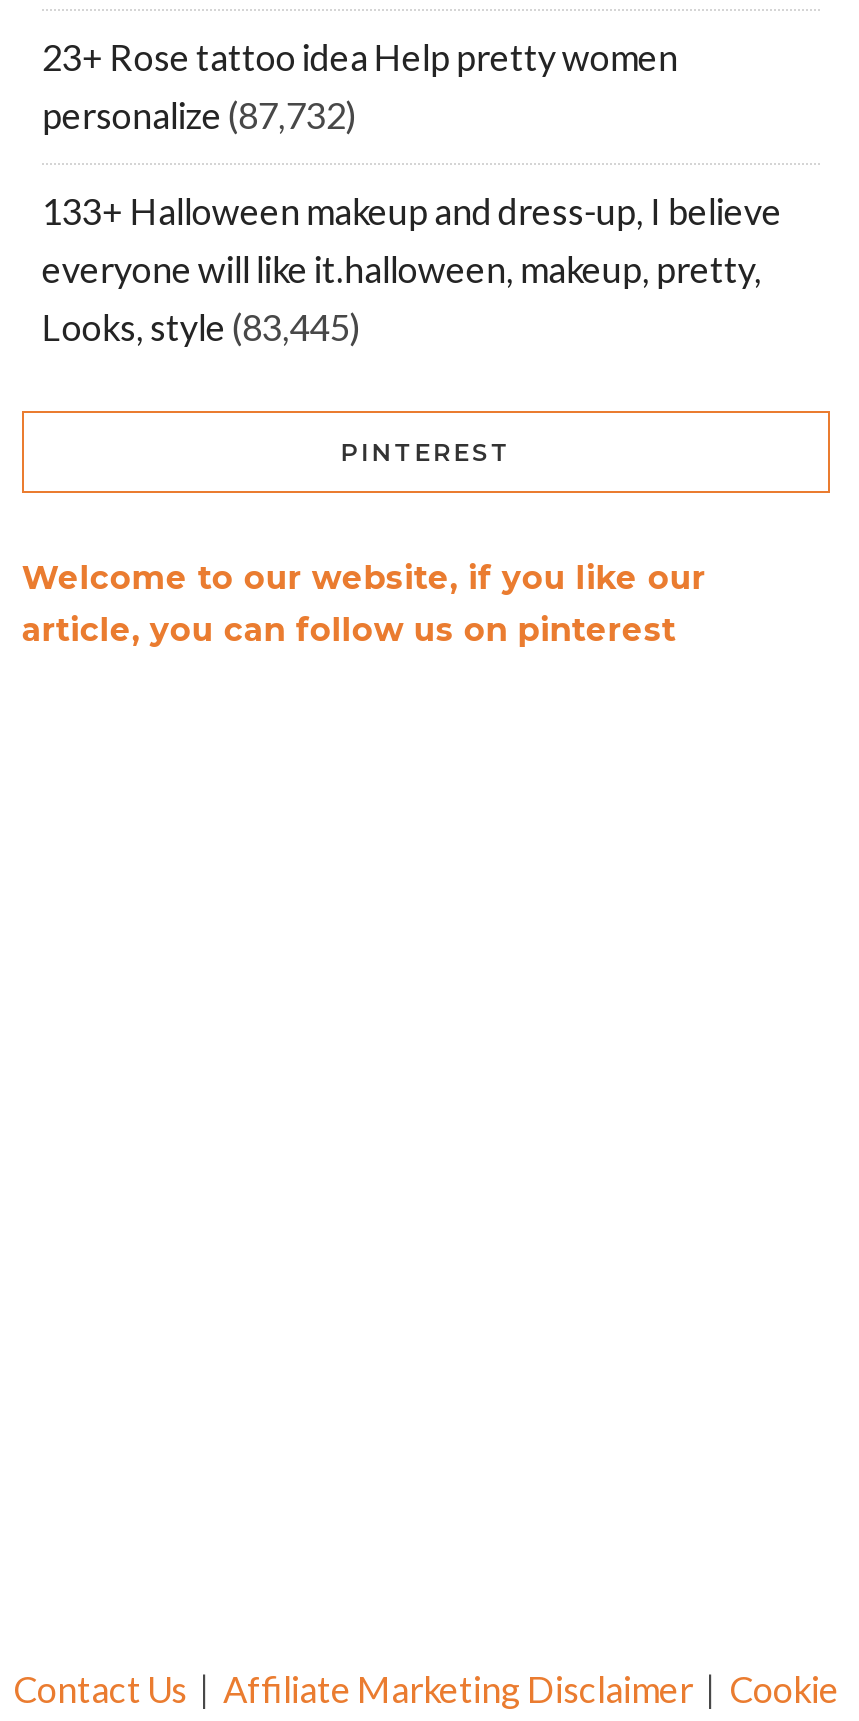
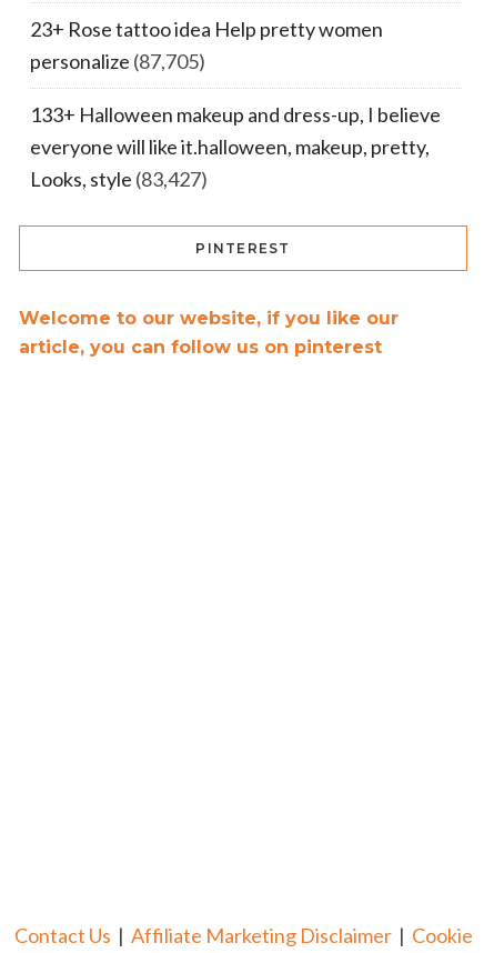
- personalize (87,732)
+ personalize (87,705)

- Looks, style (83,445)
+ Looks, style (83,427)
